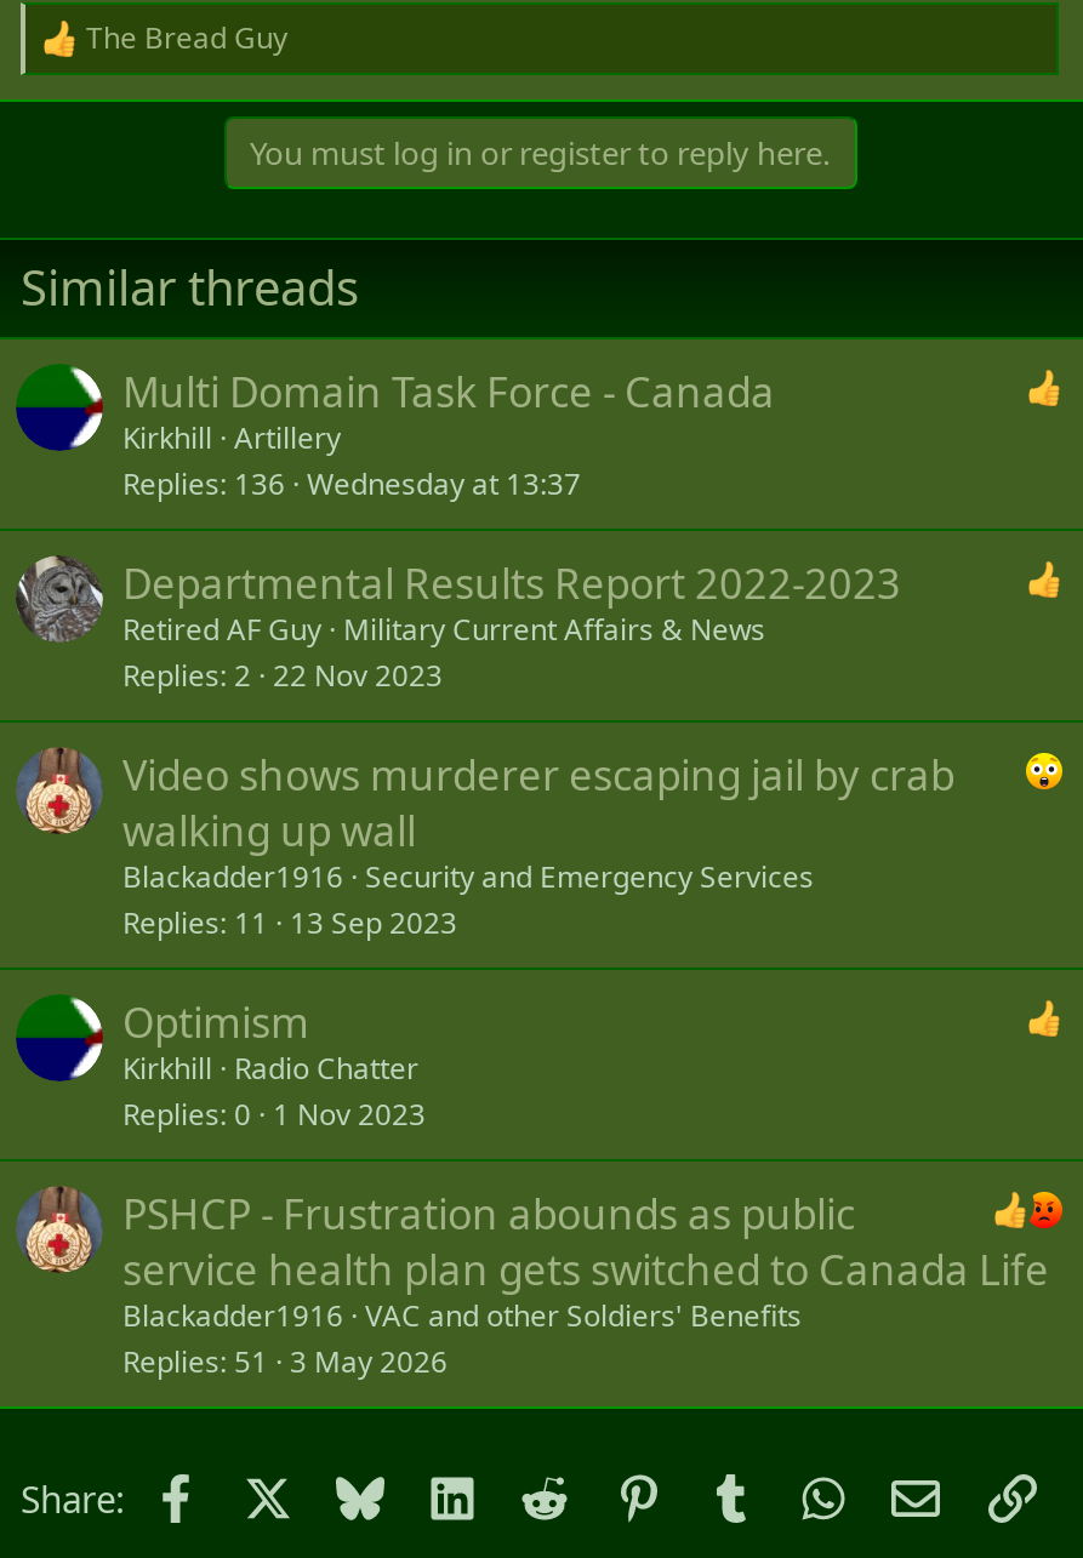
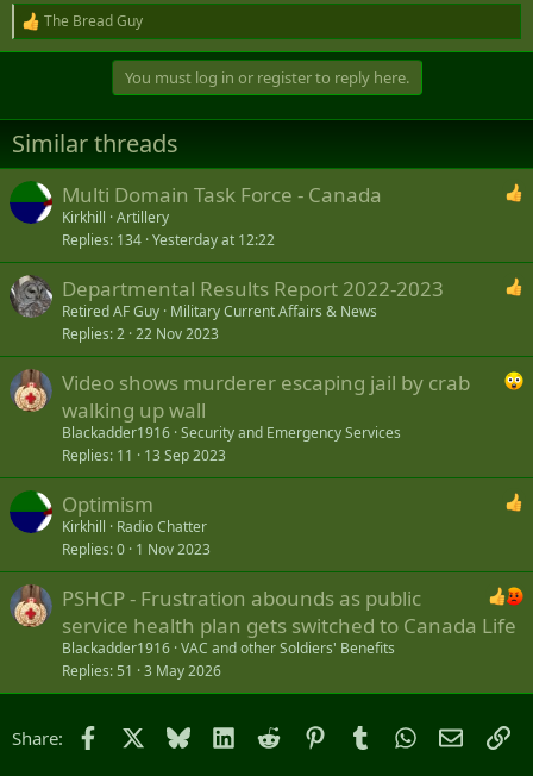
- Replies 136 Wednesday at 13:37
+ Replies 134 Yesterday at 12:22
